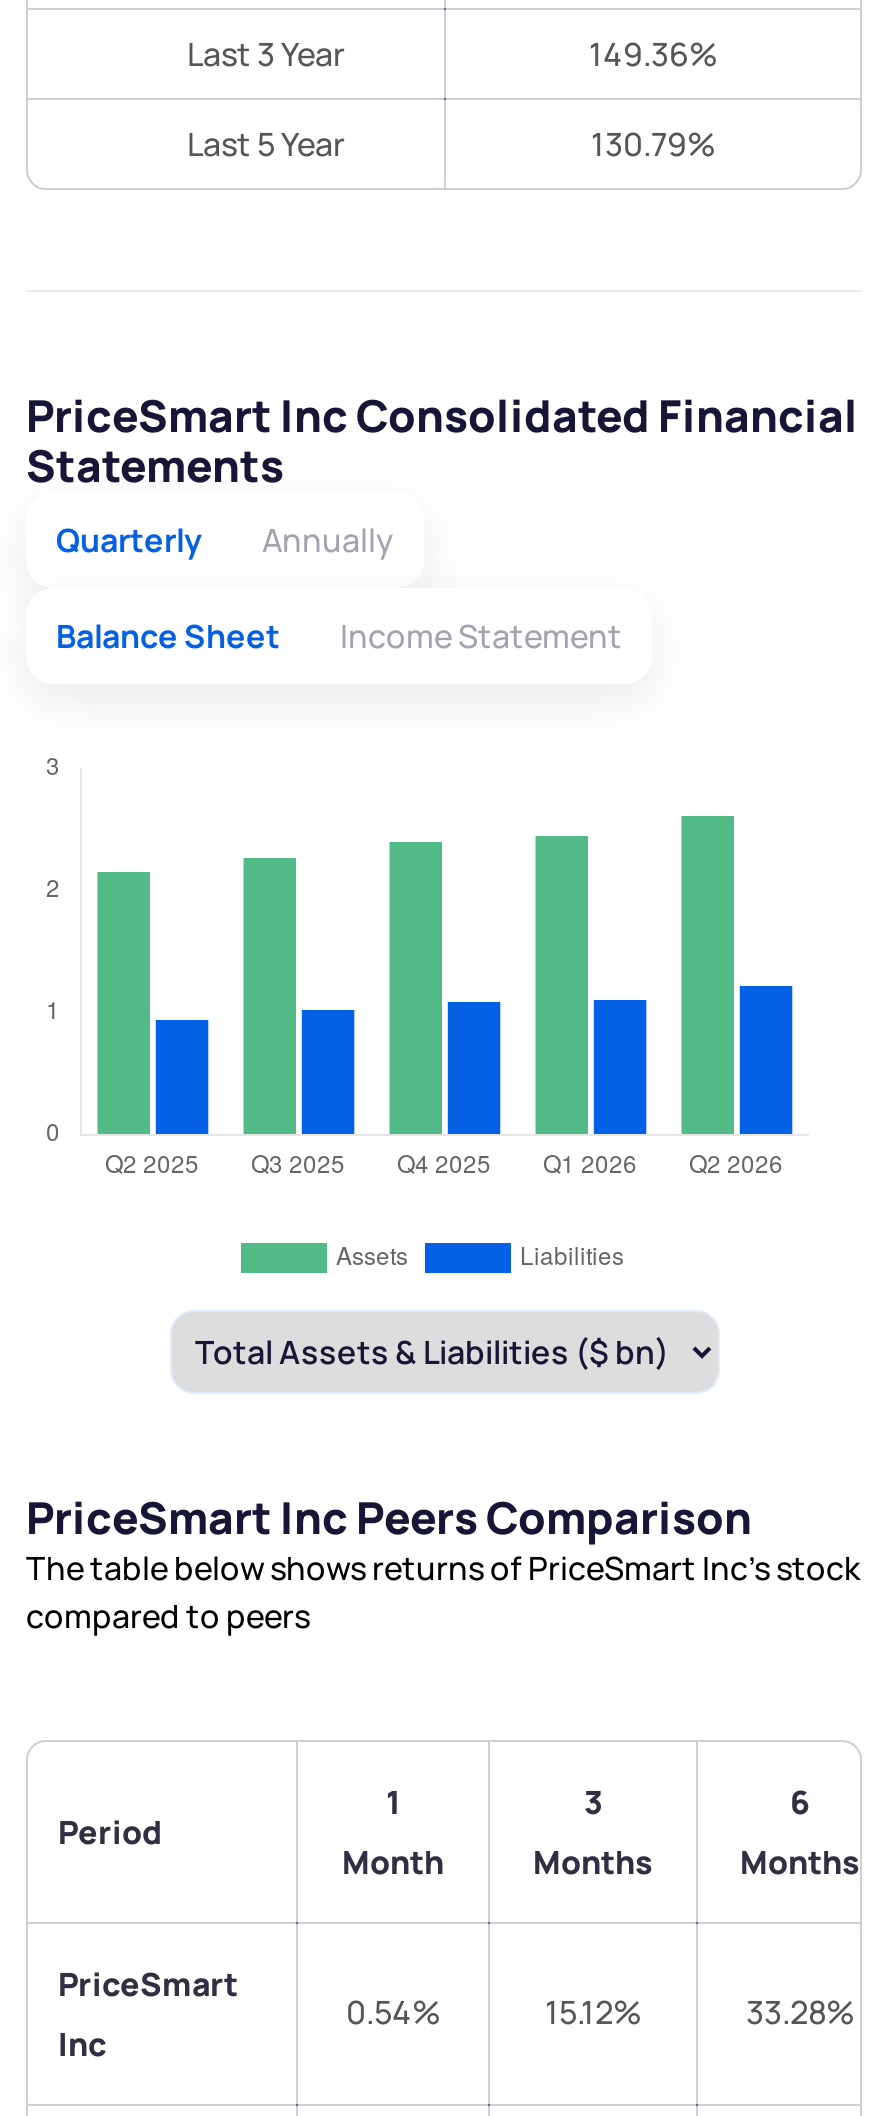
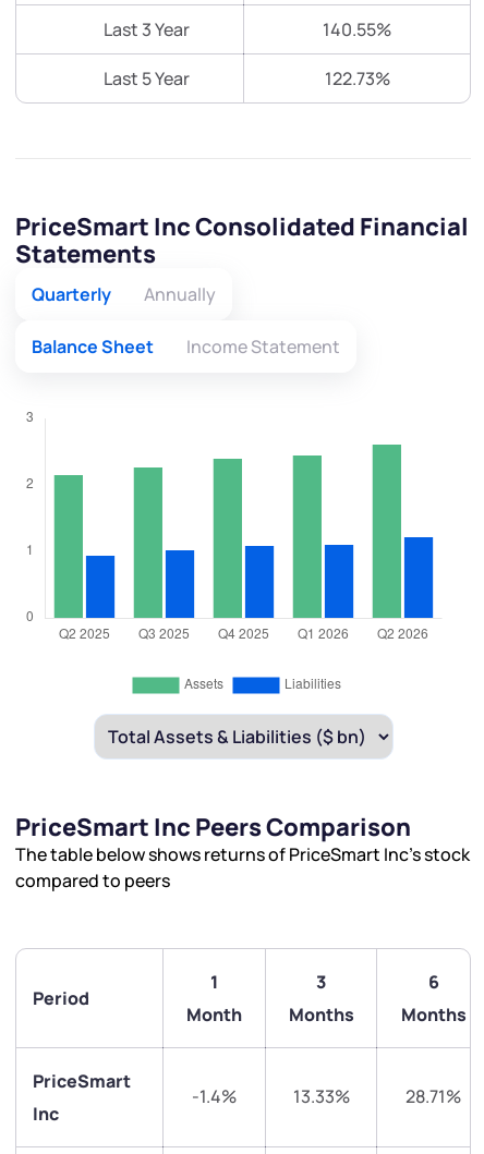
- 149.36%
+ 140.55%

- 130.79%
+ 122.73%

- 0.54%
+ -1.4%

- 15.12%
+ 13.33%

- 33.28%
+ 28.71%
